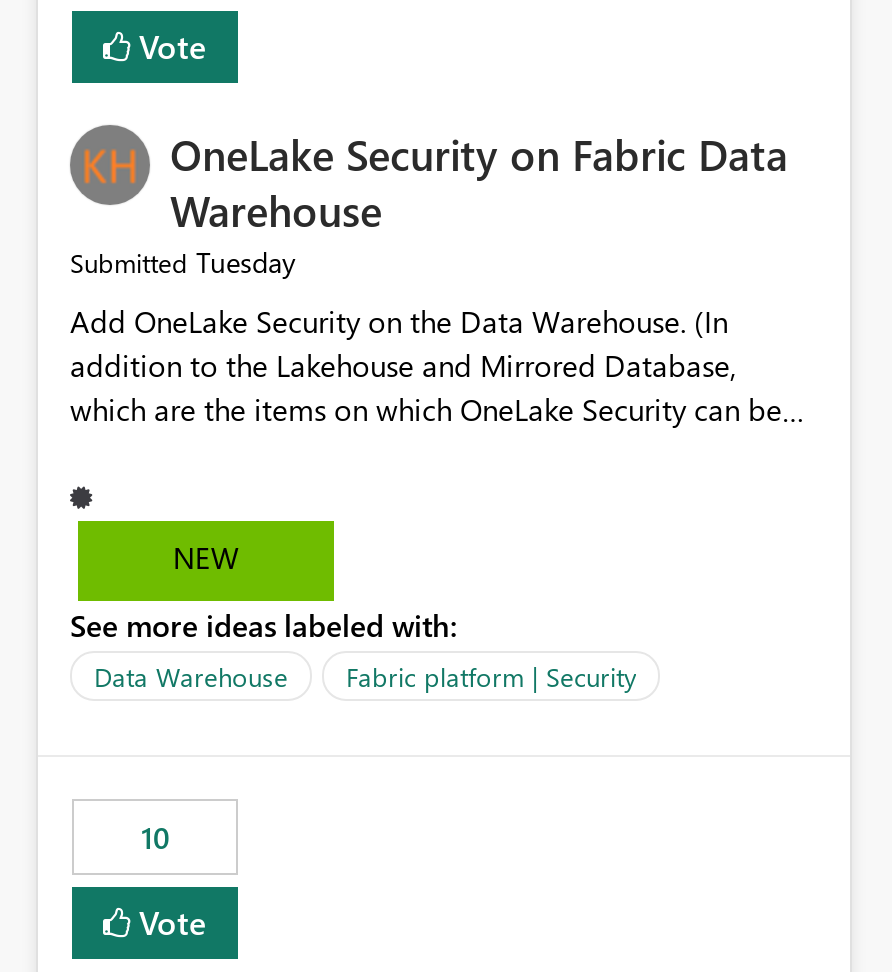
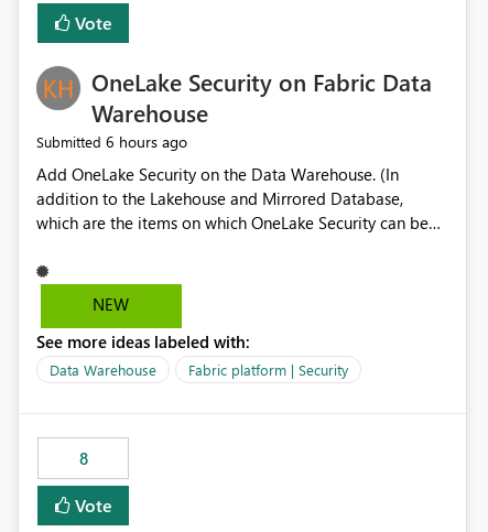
- Submitted Tuesday
+ Submitted 6 hours ago

- 10
+ 8
